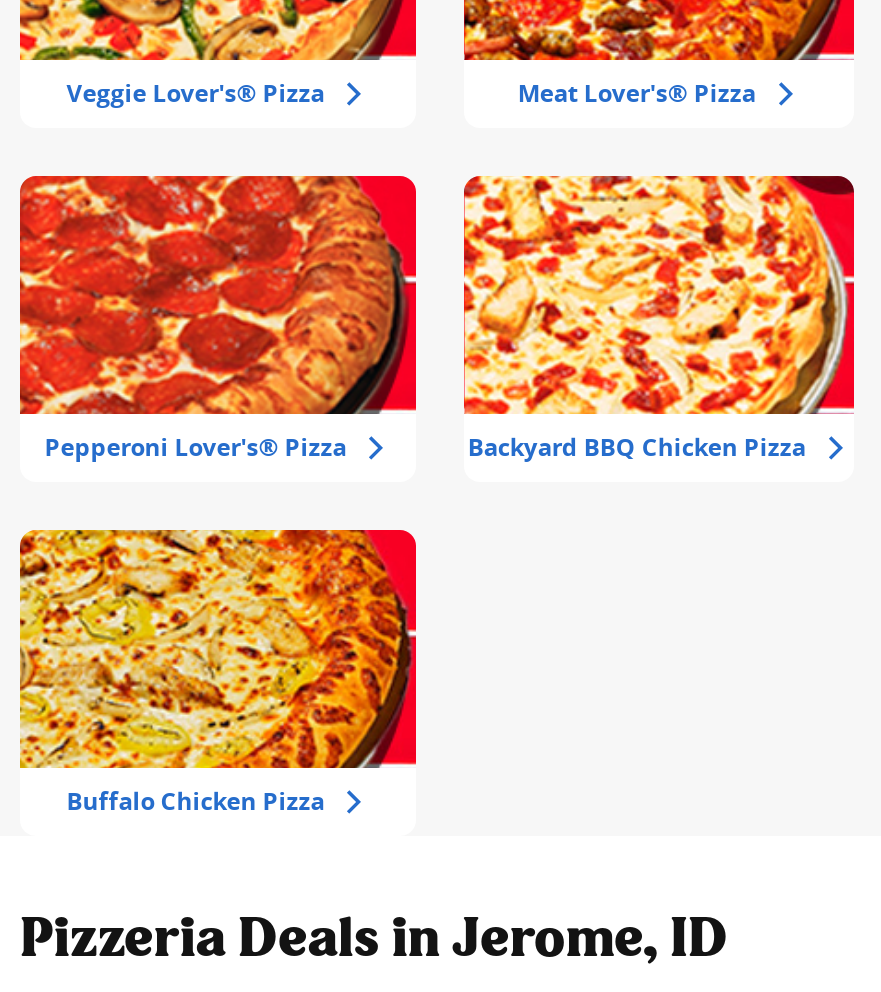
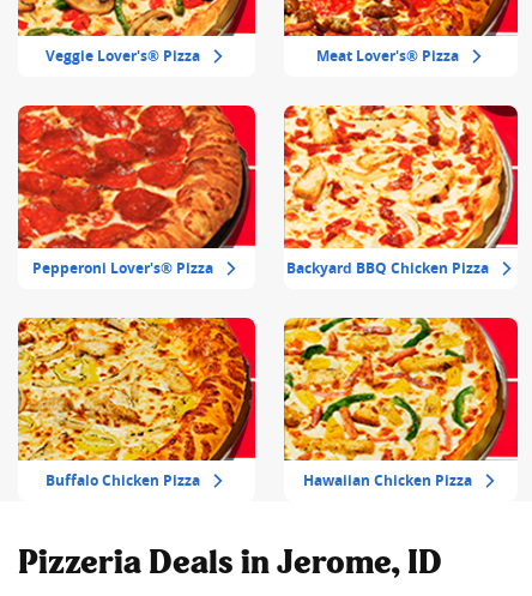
+ [image]
+ Hawaiian Chicken Pizza
